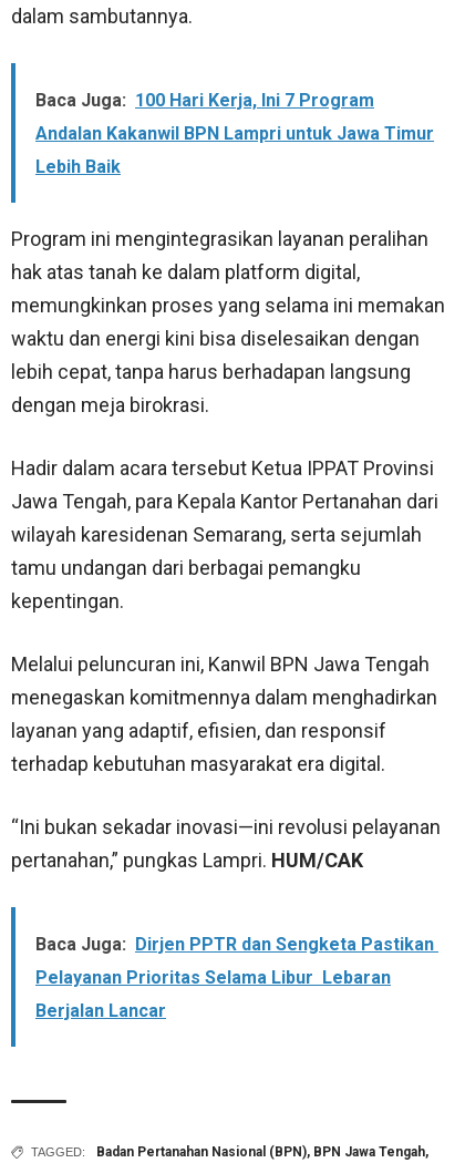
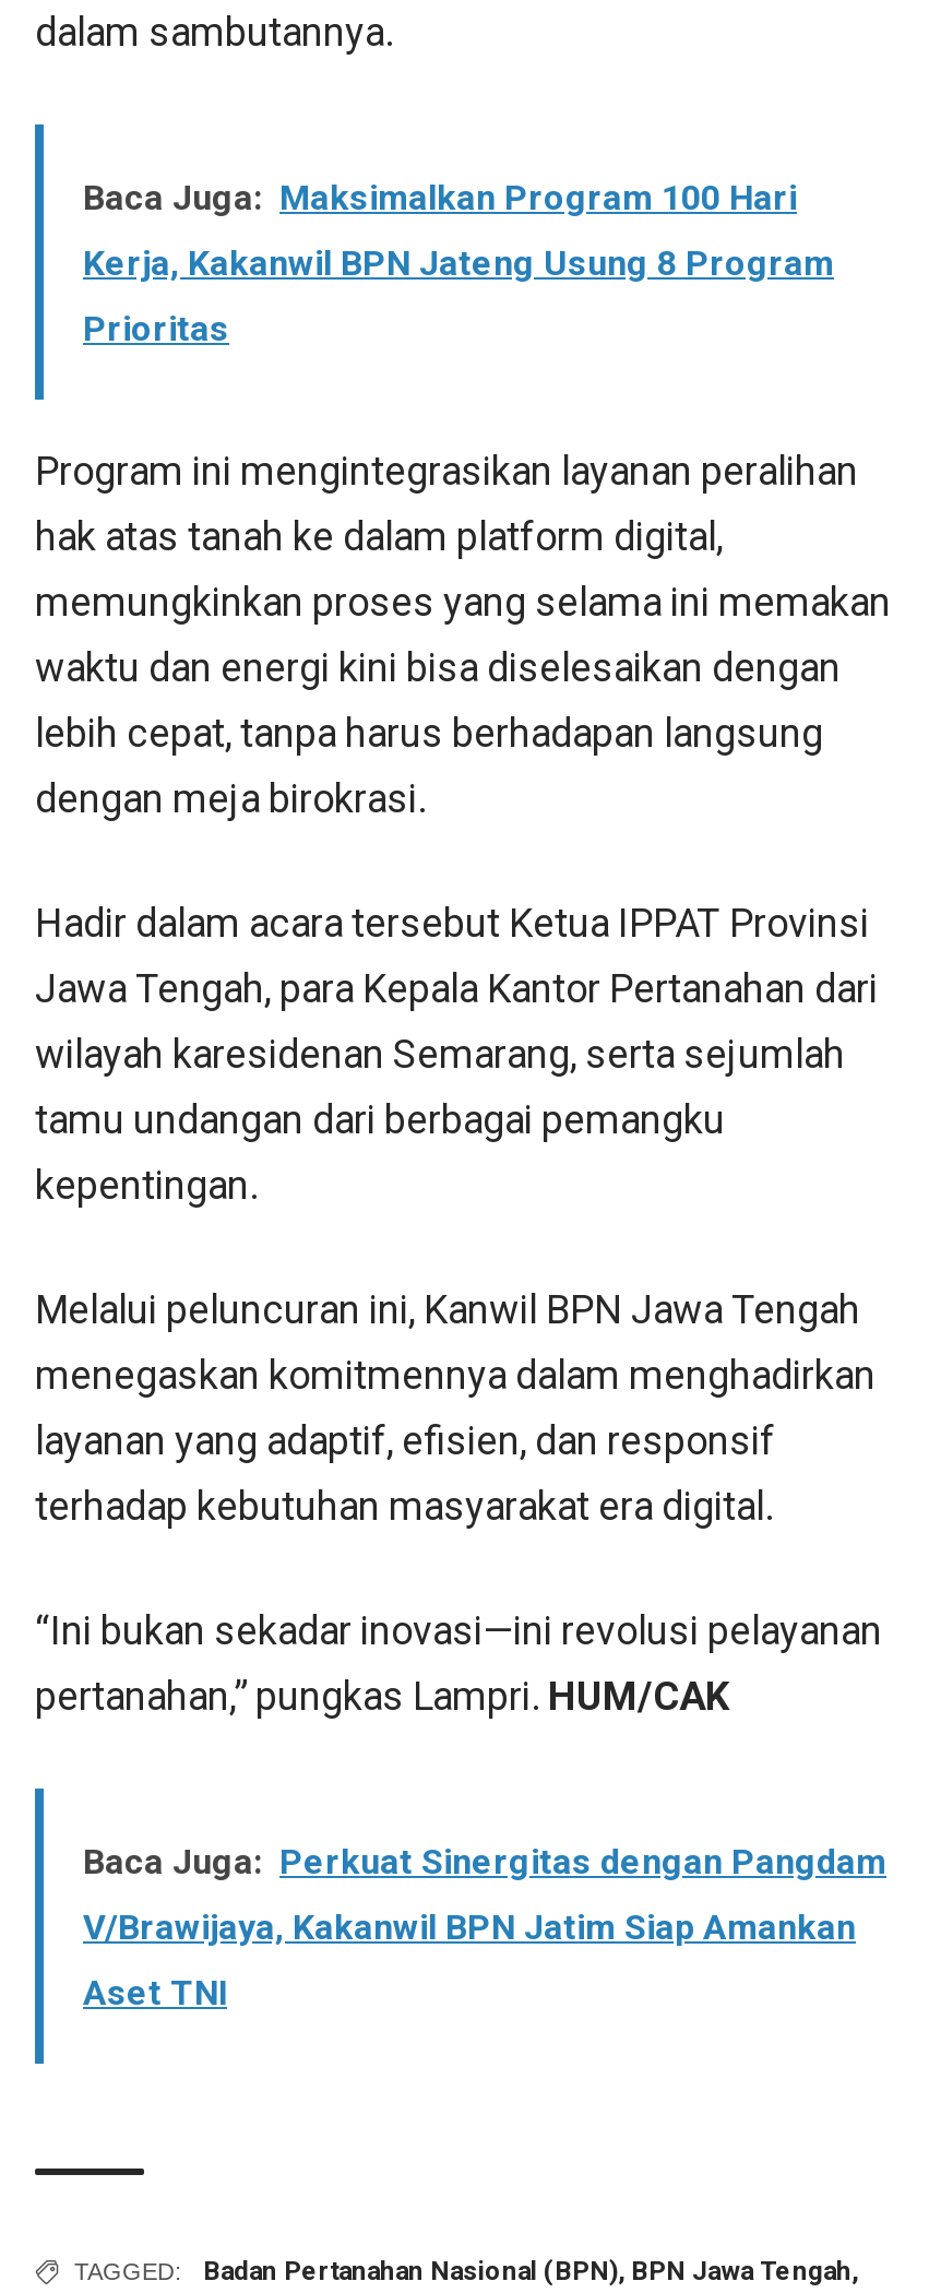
- Baca Juga: 100 Hari Kerja, Ini 7 Program
+ Baca Juga: Maksimalkan Program 100 Hari

- Andalan Kakanwil BPN Lampri untuk Jawa Timur
+ Kerja, Kakanwil BPN Jateng Usung 8 Program

- Lebih Baik
+ Prioritas

- Baca Juga: Dirjen PPTR dan Sengketa Pastikan
+ Baca Juga: Perkuat Sinergitas dengan Pangdam

- Pelayanan Prioritas Selama Libur Lebaran
+ V/Brawijaya, Kakanwil BPN Jatim Siap Amankan

- Berjalan Lancar
+ Aset TNI
